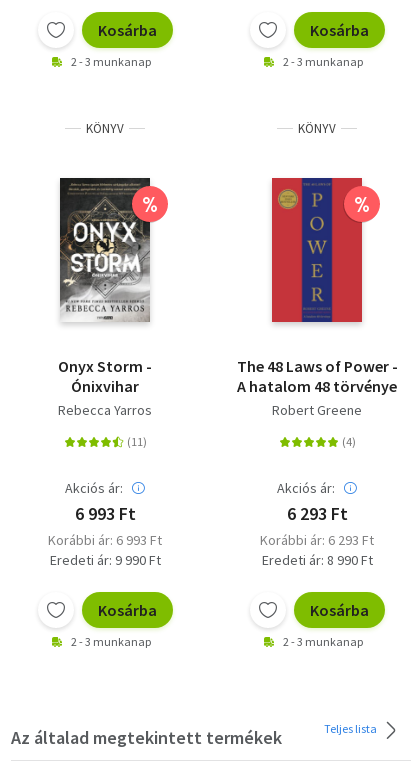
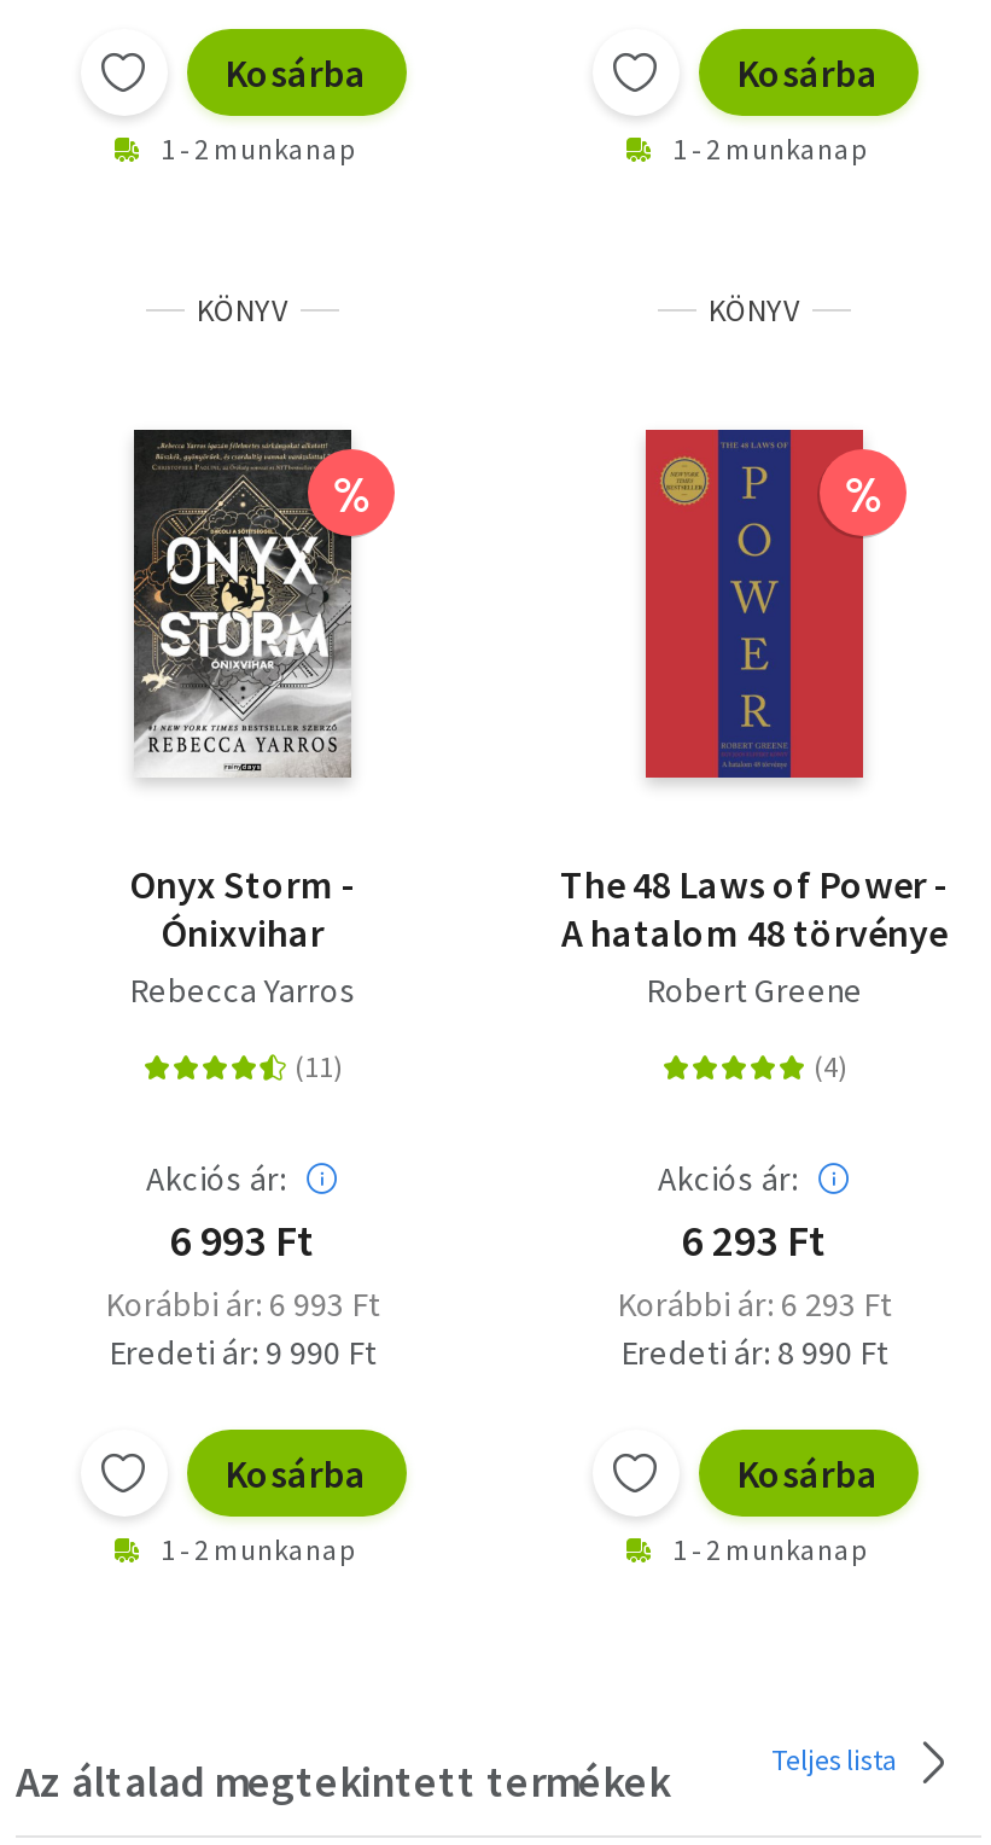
- 2 - 3 munkanap
+ 1 - 2 munkanap

- 2 - 3 munkanap
+ 1 - 2 munkanap

- 2 - 3 munkanap
+ 1 - 2 munkanap

- 2 - 3 munkanap
+ 1 - 2 munkanap
